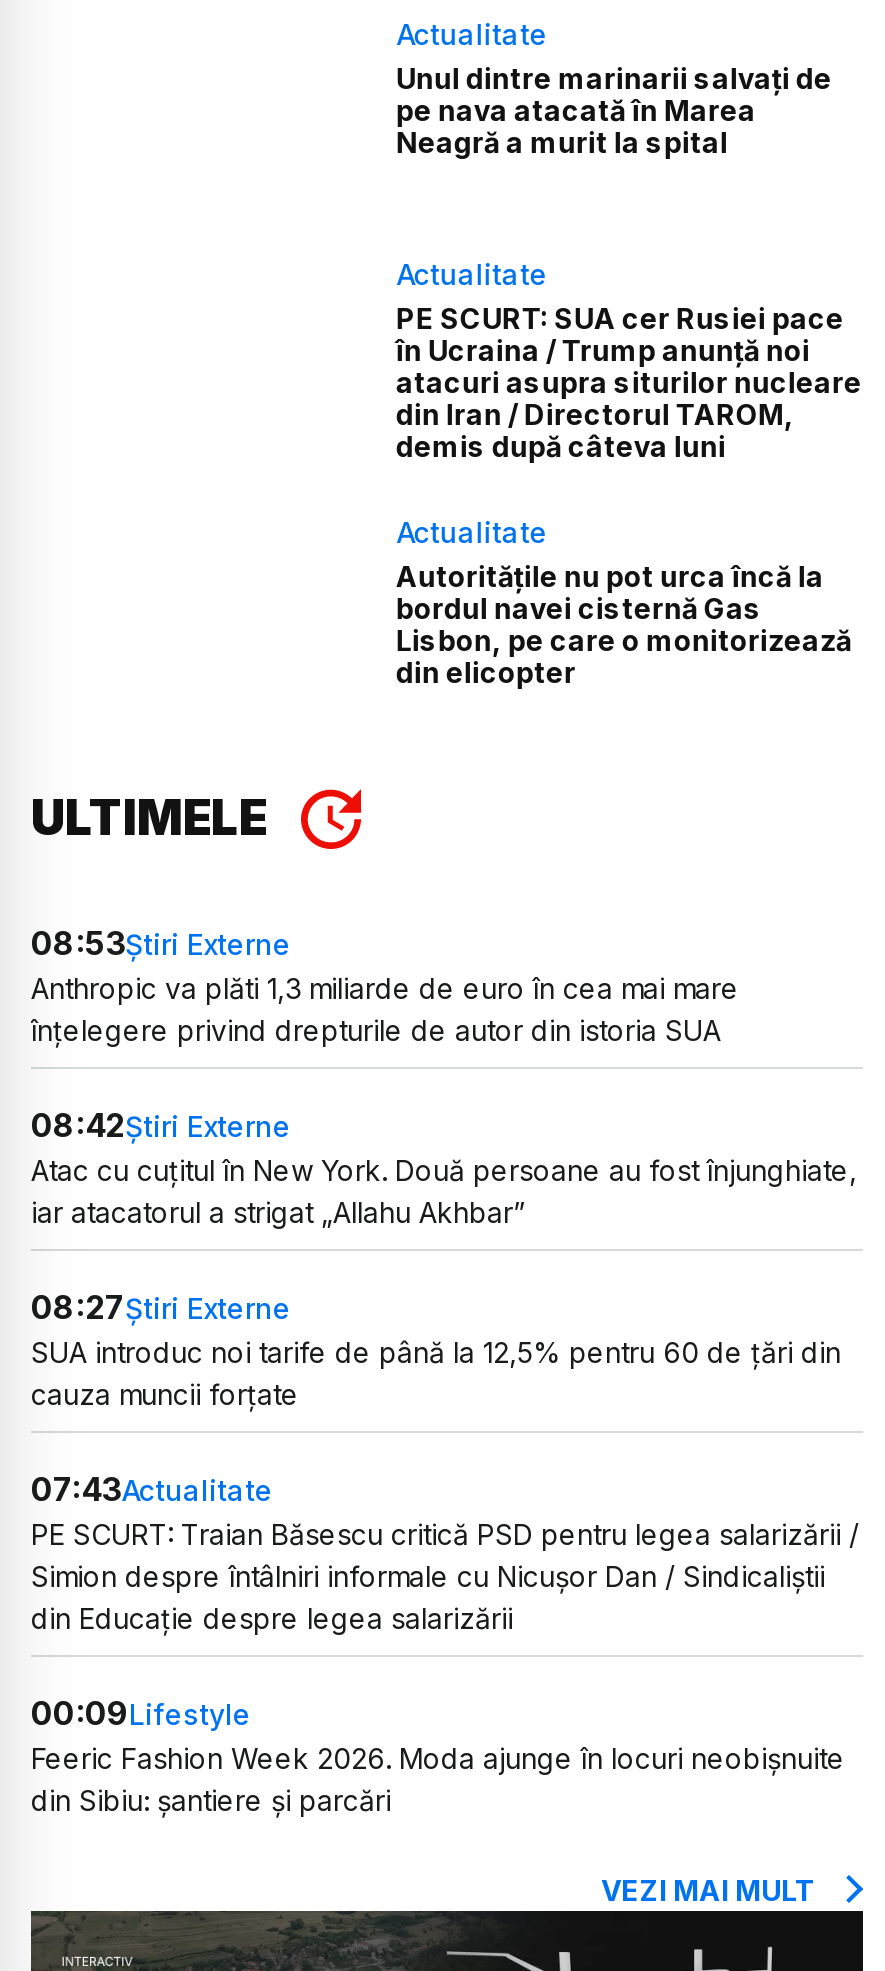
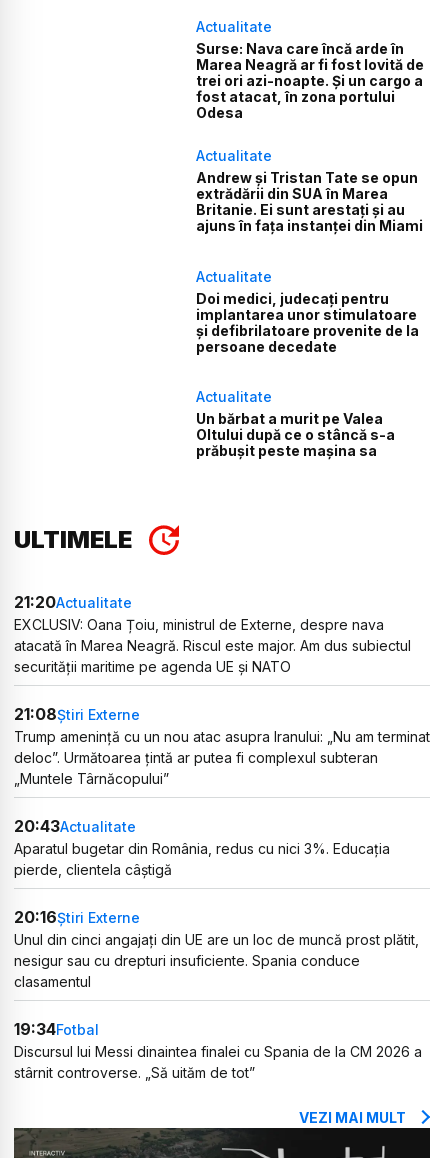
- Unul dintre marinarii salvați de
- pe nava atacată în Marea
- Neagră a murit la spital
+ Surse: Nava care încă arde în
+ Marea Neagră ar fi fost lovită de
+ trei ori azi-noapte. Și un cargo a
+ fost atacat, în zona portului
+ Odesa

- PE SCURT: SUA cer Rusiei pace
- în Ucraina / Trump anunță noi
- atacuri asupra siturilor nucleare
- din Iran / Directorul TAROM,
- demis după câteva luni
+ Andrew și Tristan Tate se opun
+ extrădării din SUA în Marea
+ Britanie. Ei sunt arestați și au
+ ajuns în fața instanței din Miami

- Autoritățile nu pot urca încă la
- bordul navei cisternă Gas
- Lisbon, pe care o monitorizează
- din elicopter
+ Doi medici, judecați pentru
+ implantarea unor stimulatoare
+ și defibrilatoare provenite de la
+ persoane decedate
+ Actualitate
+ Un bărbat a murit pe Valea
+ Oltului după ce o stâncă s-a
+ prăbușit peste mașina sa

- 08:53Știri Externe
- Anthropic va plăti 1,3 miliarde de euro în cea mai mare
- înțelegere privind drepturile de autor din istoria SUA
+ 21:20Actualitate
+ EXCLUSIV: Oana Țoiu, ministrul de Externe, despre nava
+ atacată în Marea Neagră. Riscul este major. Am dus subiectul
+ securității maritime pe agenda UE și NATO

- 08:42Știri Externe
- Atac cu cuțitul în New York. Două persoane au fost înjunghiate,
- iar atacatorul a strigat „Allahu Akhbar”
+ 21:08Știri Externe
+ Trump amenință cu un nou atac asupra Iranului: „Nu am terminat
+ deloc”. Următoarea țintă ar putea fi complexul subteran
+ „Muntele Târnăcopului”

- 08:27Știri Externe
- SUA introduc noi tarife de până la 12,5% pentru 60 de țări din
- cauza muncii forțate
+ 20:43Actualitate
+ Aparatul bugetar din România, redus cu nici 3%. Educația
+ pierde, clientela câștigă

- 07:43Actualitate
- PE SCURT: Traian Băsescu critică PSD pentru legea salarizării /
- Simion despre întâlniri informale cu Nicușor Dan / Sindicaliștii
- din Educație despre legea salarizării
+ 20:16Știri Externe
+ Unul din cinci angajați din UE are un loc de muncă prost plătit,
+ nesigur sau cu drepturi insuficiente. Spania conduce
+ clasamentul

- 00:09Lifestyle
- Feeric Fashion Week 2026. Moda ajunge în locuri neobișnuite
- din Sibiu: șantiere și parcări
+ 19:34Fotbal
+ Discursul lui Messi dinaintea finalei cu Spania de la CM 2026 a
+ stârnit controverse. „Să uităm de tot”
